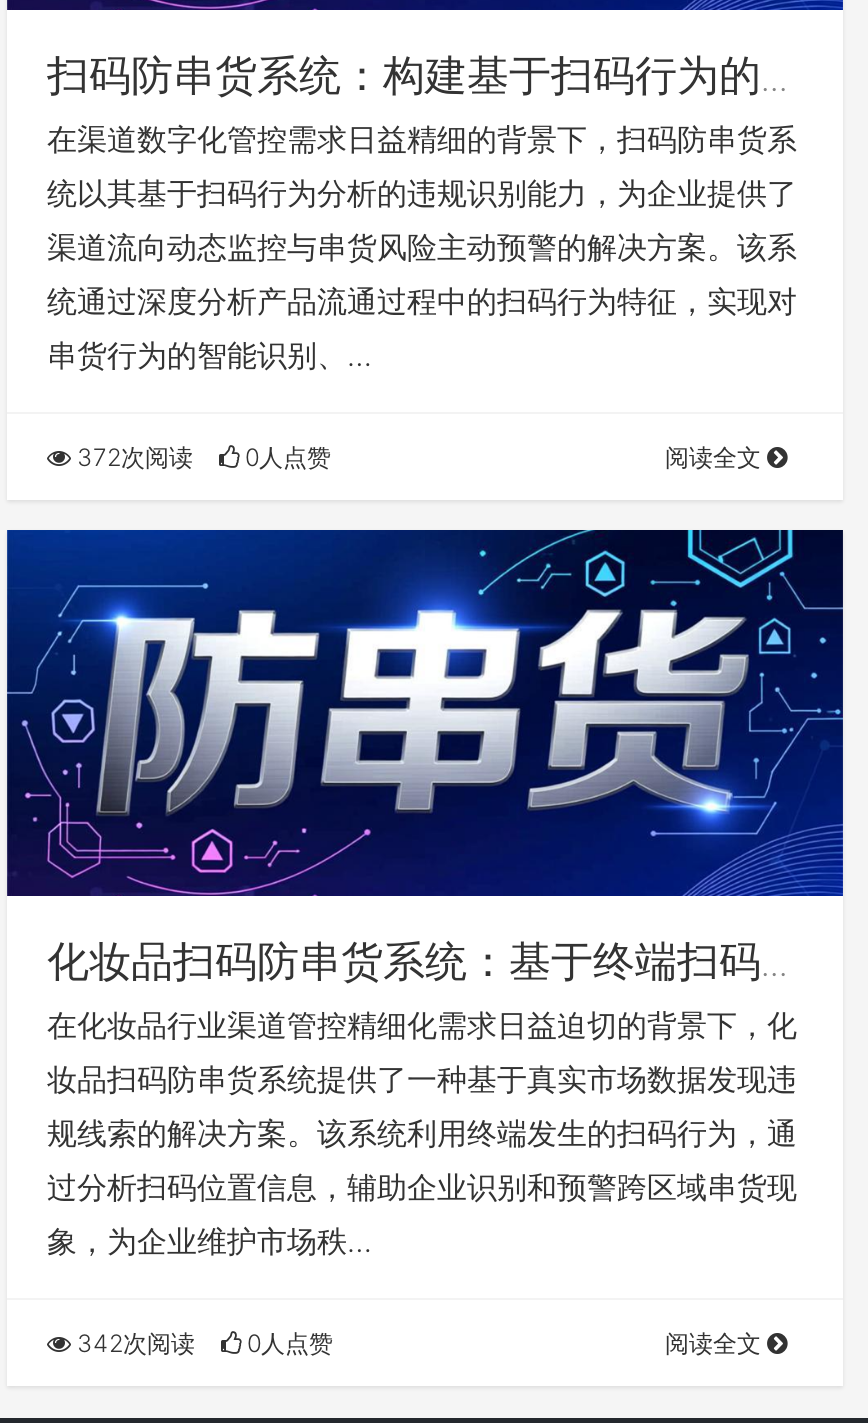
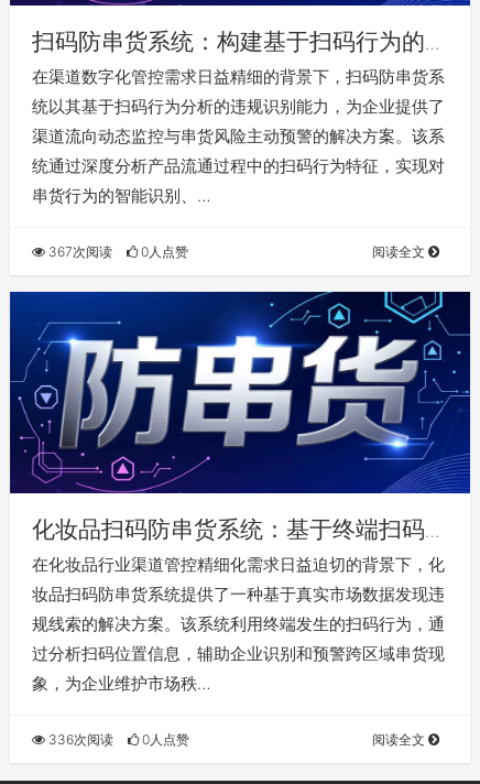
- 372次阅读
+ 367次阅读

- 342次阅读
+ 336次阅读
